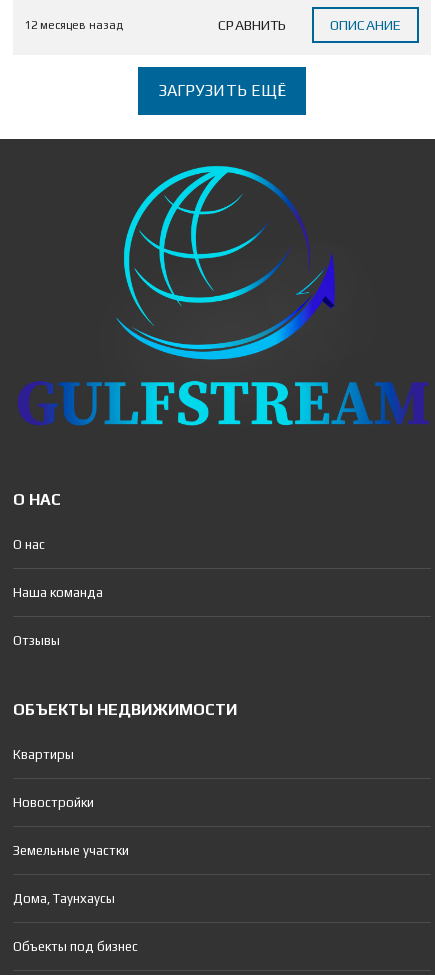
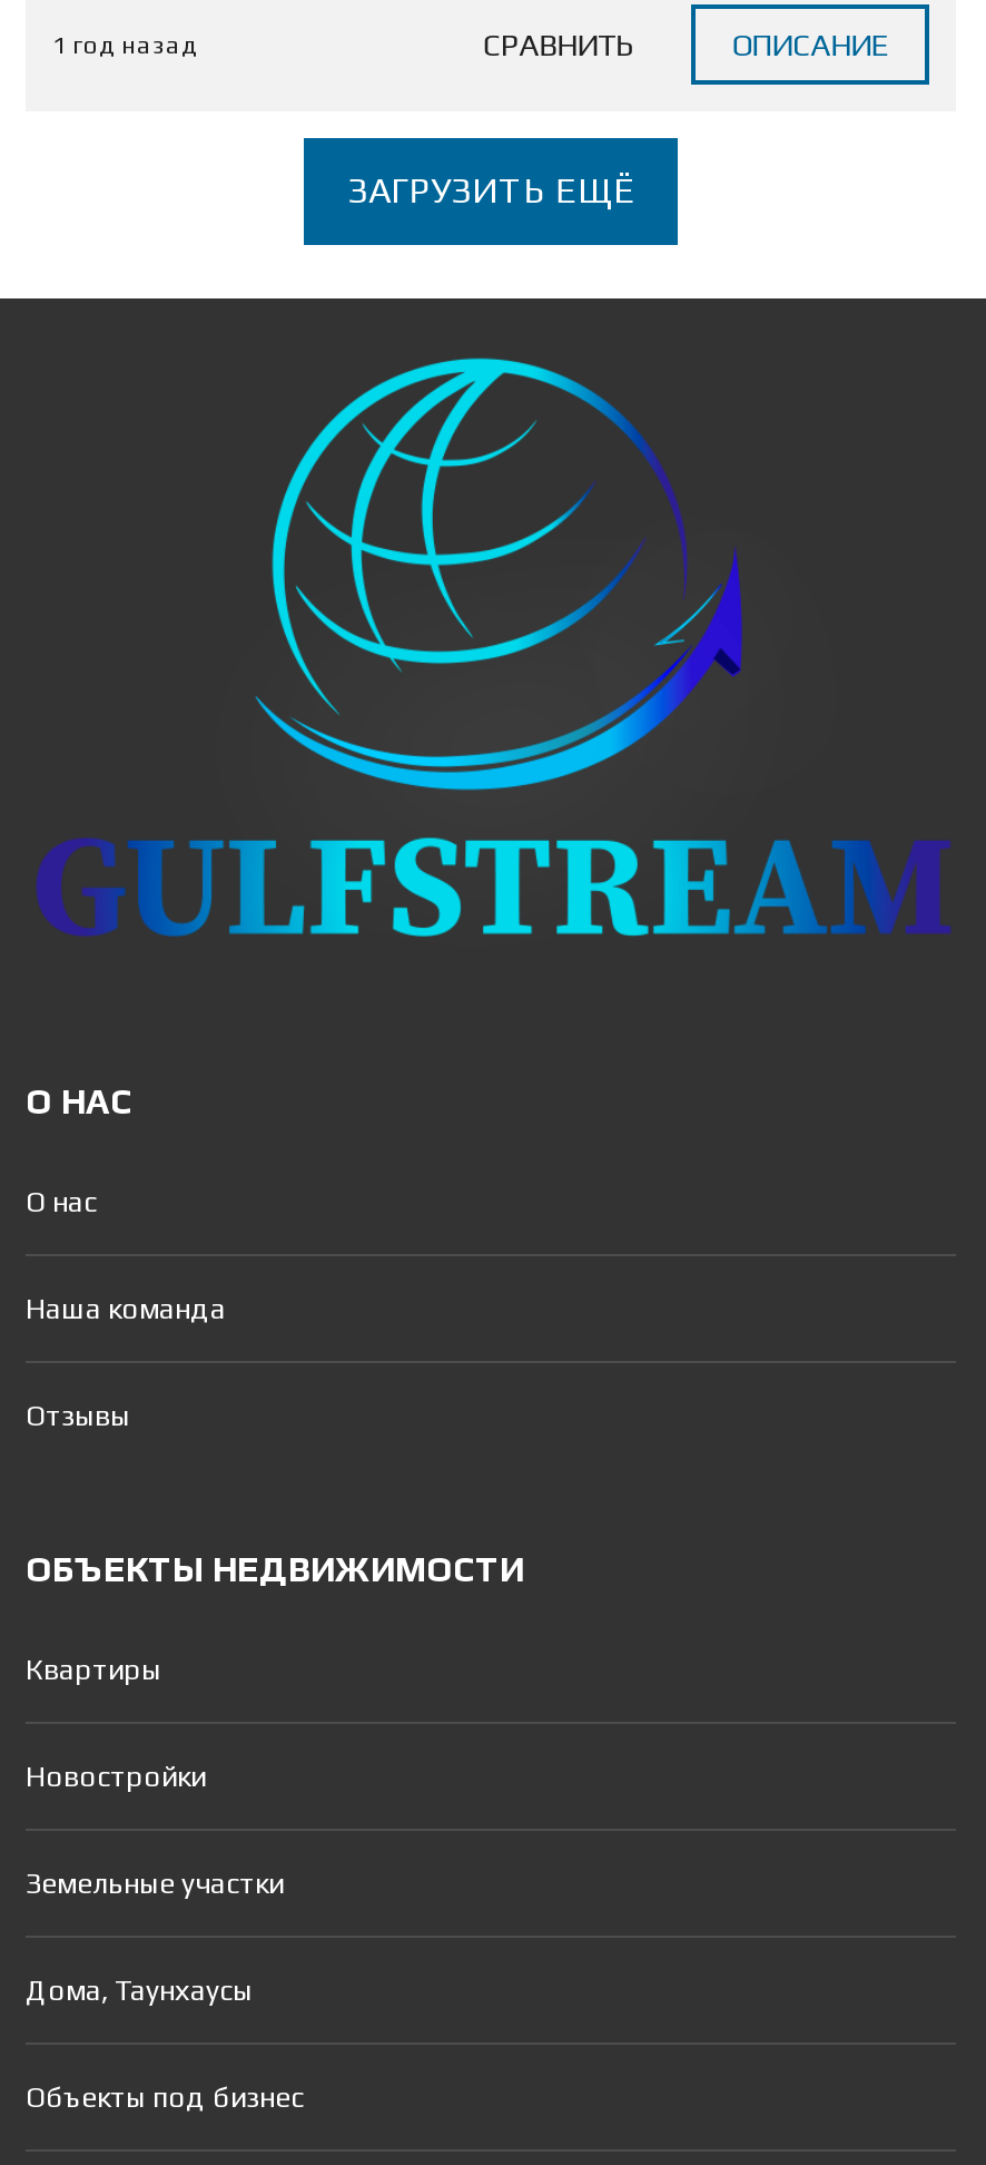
- 12 месяцев назад
+ 1 год назад
